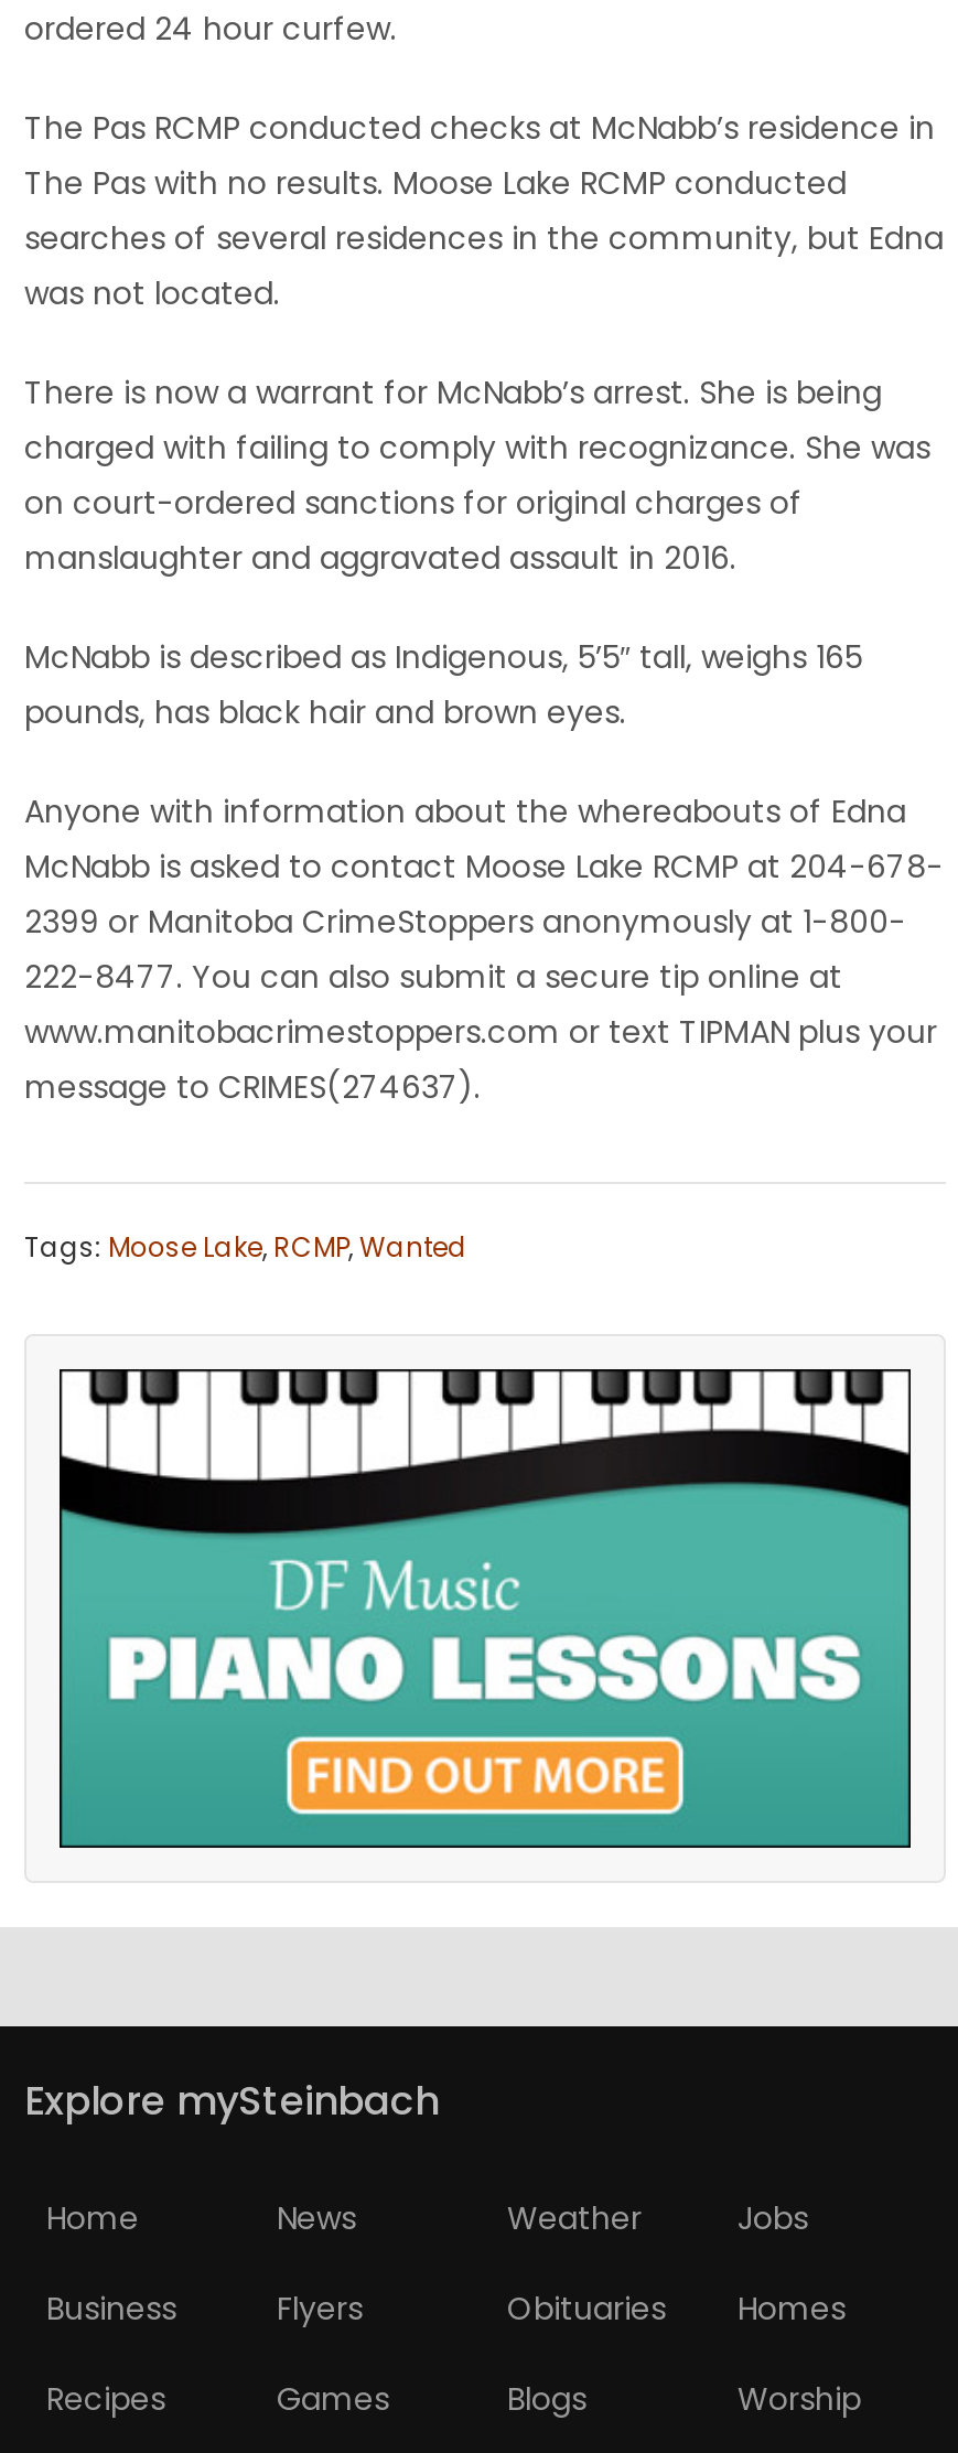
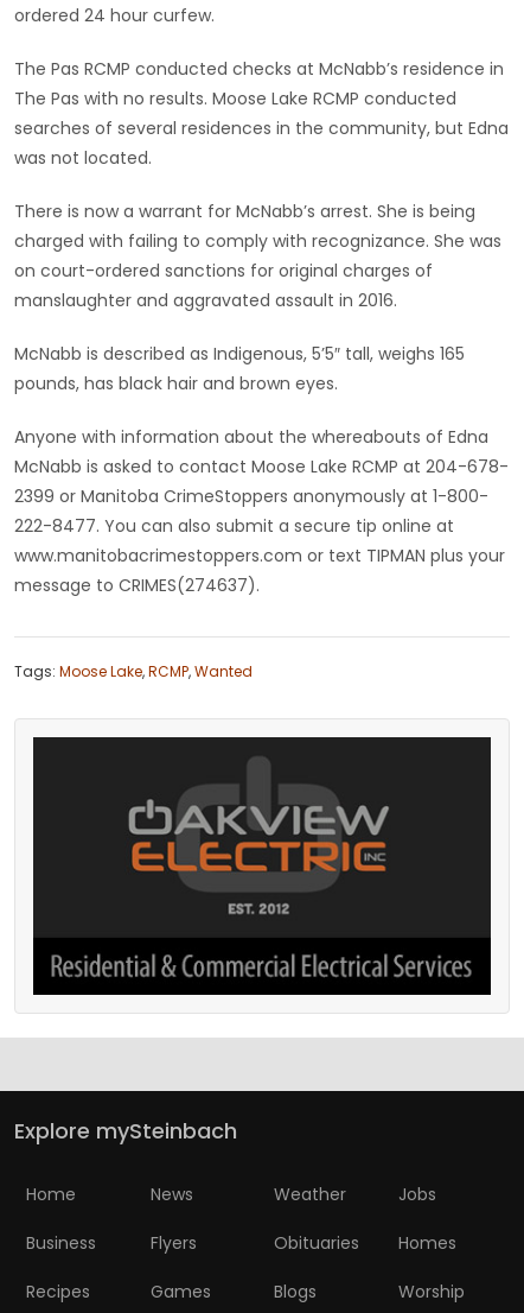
- [image]
+ [image]
